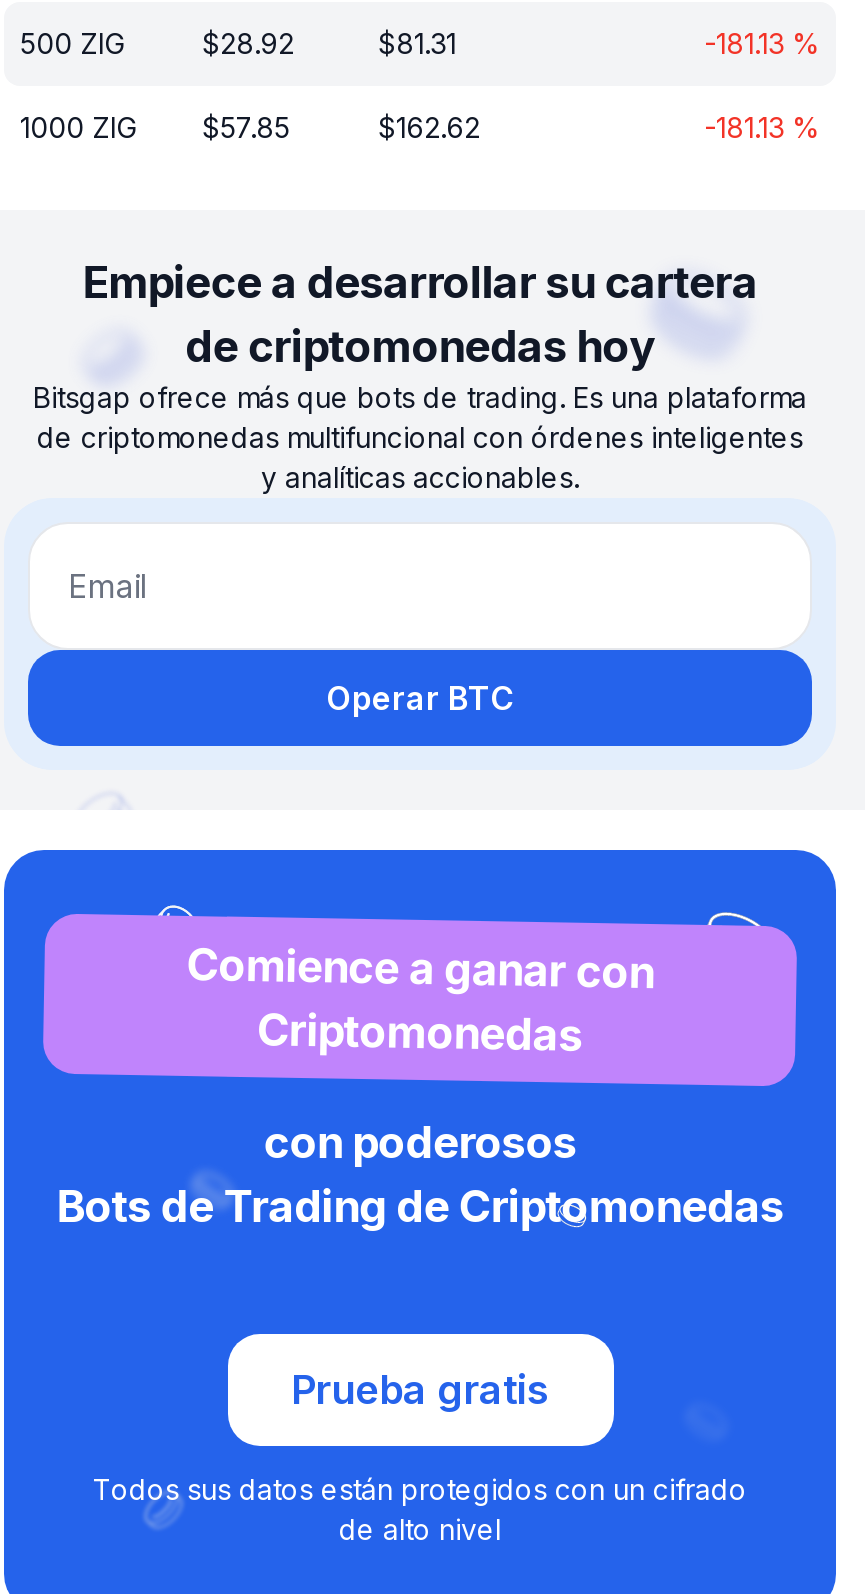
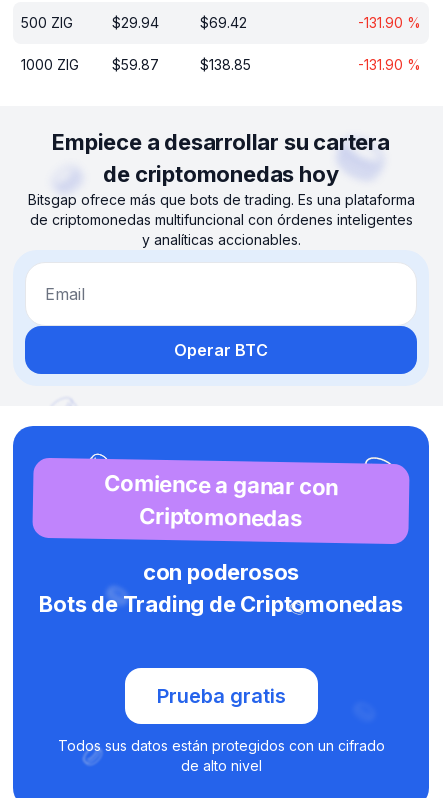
- $28.92
+ $29.94

- $81.31
+ $69.42

- -181.13%
+ -131.90%

- 1000 ZIG $57.85
+ 1000 ZIG $59.87

- $162.62
+ $138.85

- -181.13%
+ -131.90%
